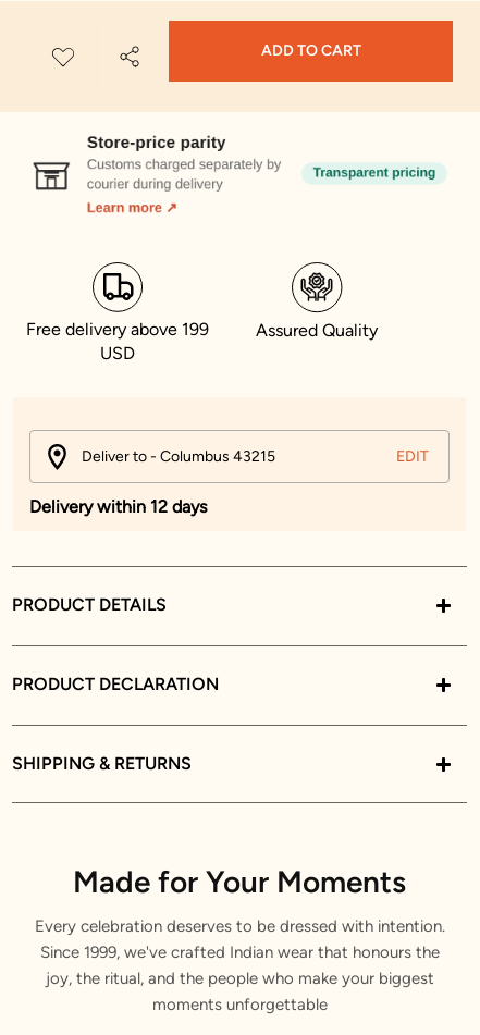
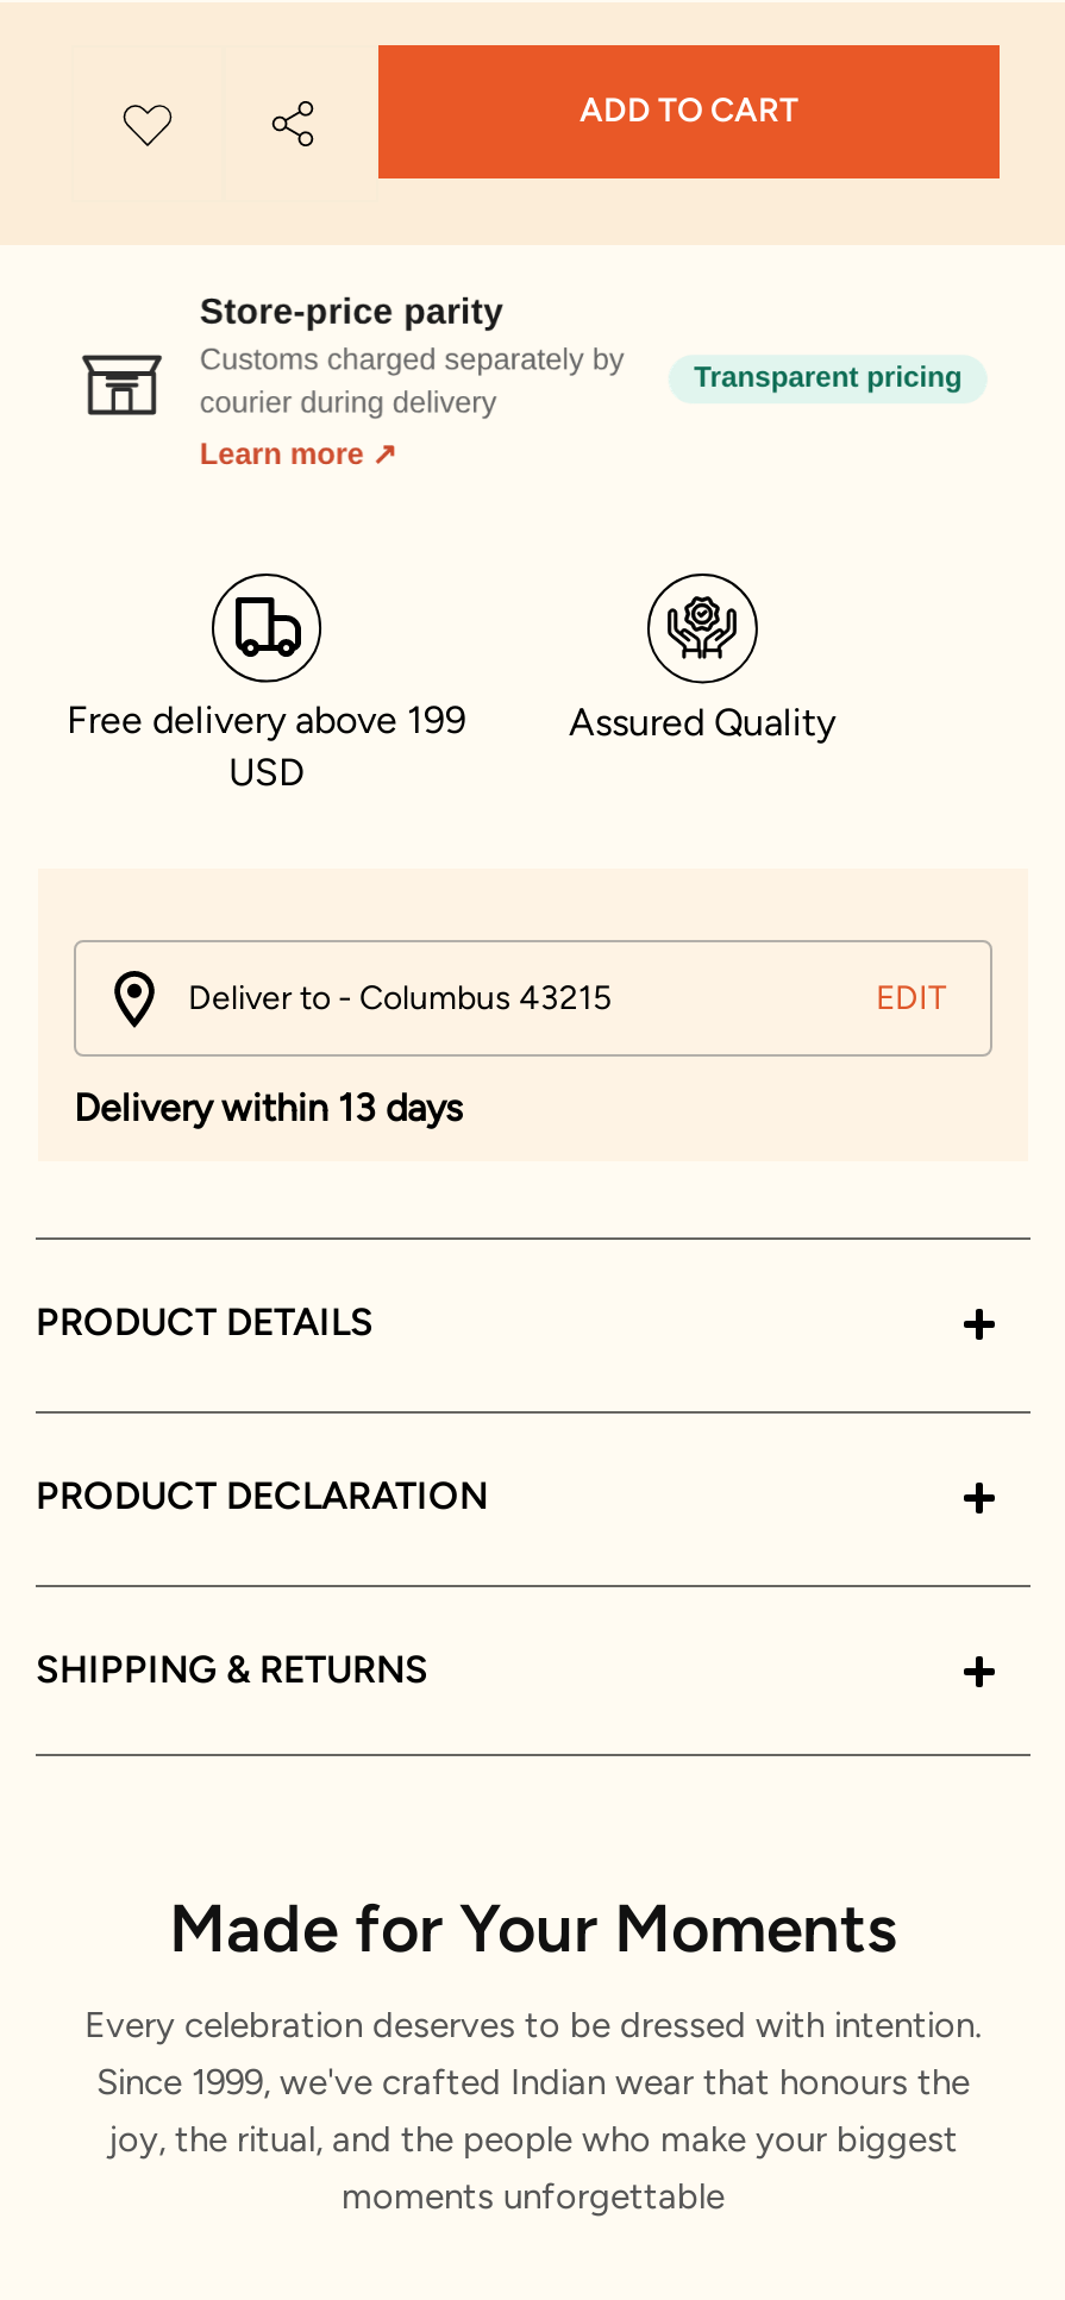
- Delivery within 12 days
+ Delivery within 13 days
